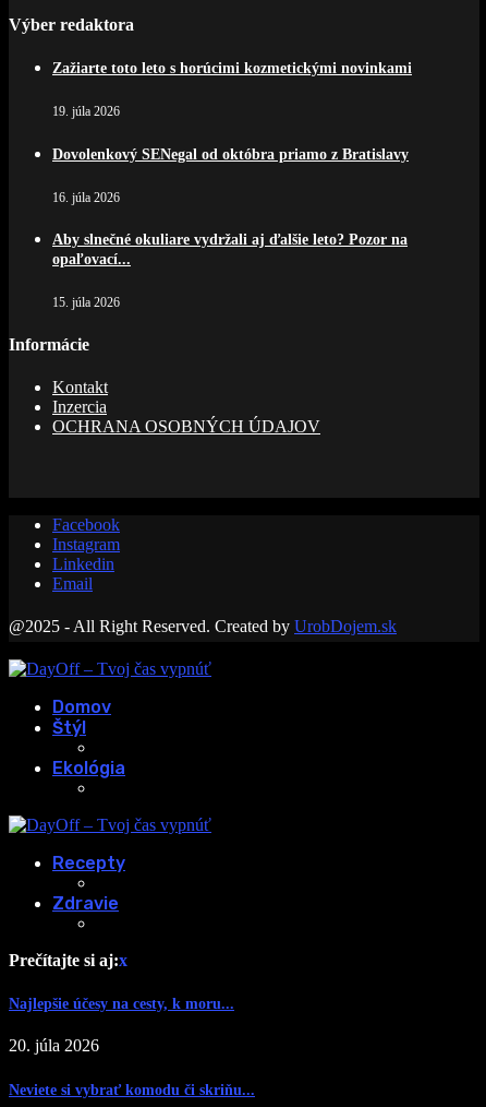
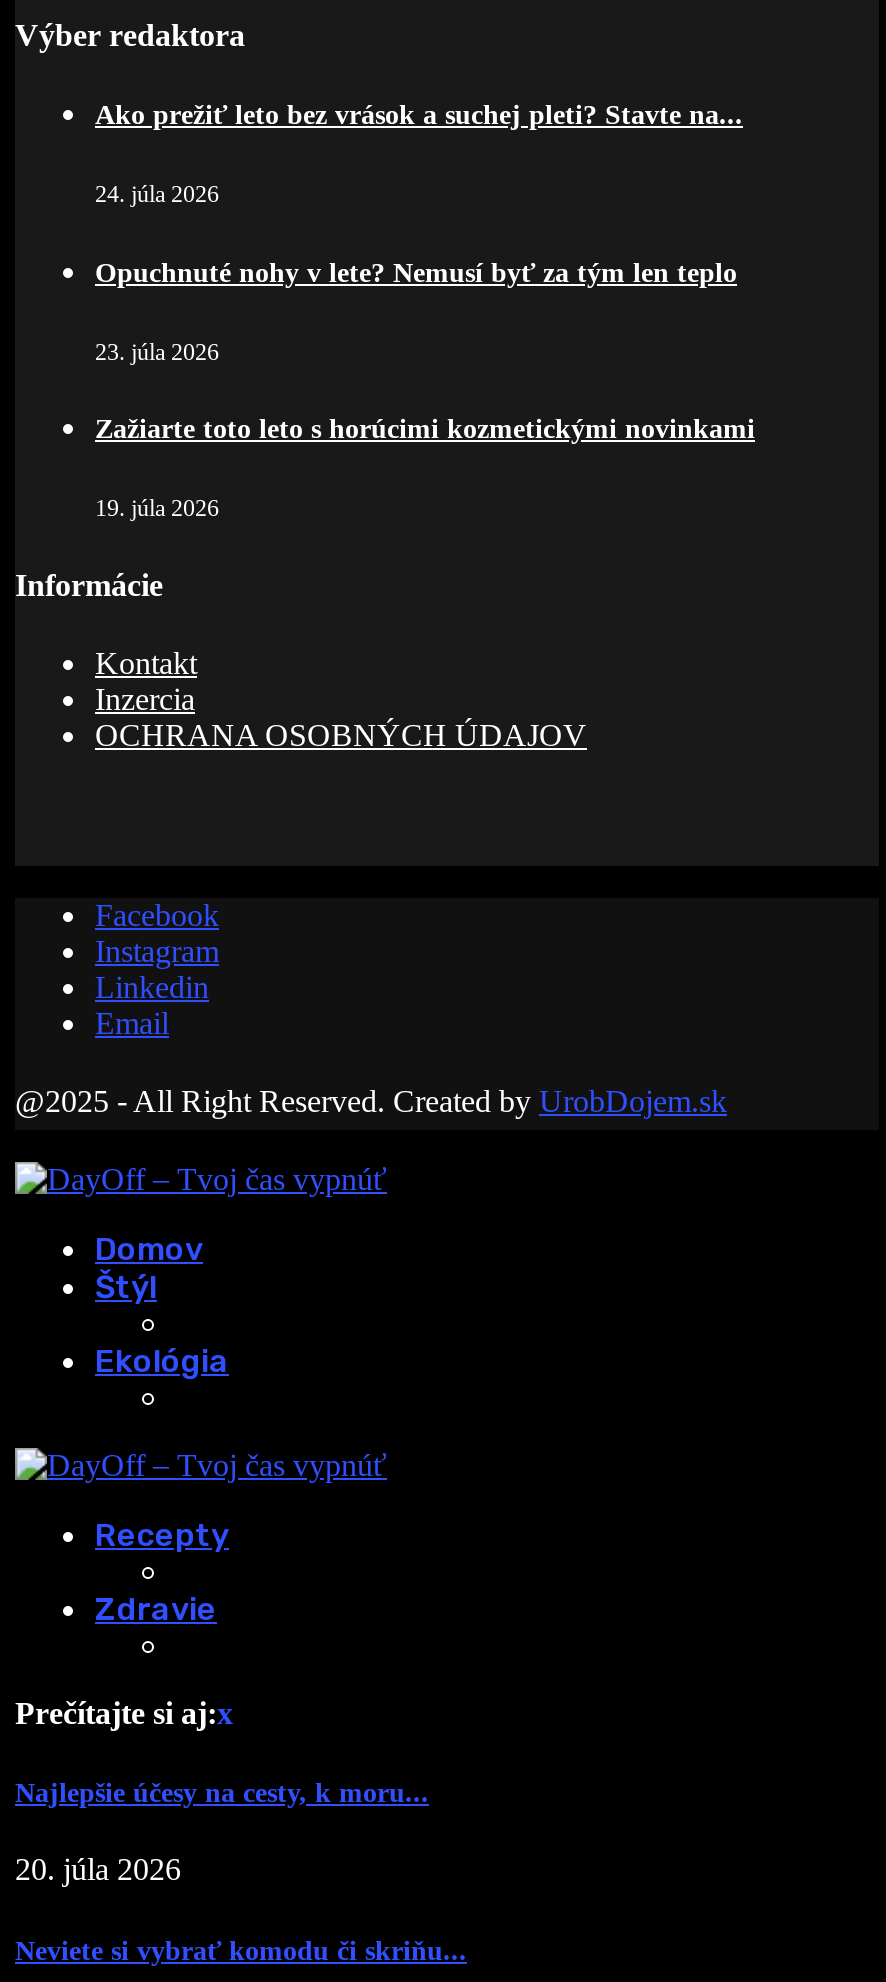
+ Ako prežiť leto bez vrások a suchej pleti? Stavte na...
+ 24. júla 2026
+ Opuchnuté nohy v lete? Nemusí byť za tým len teplo
+ 23. júla 2026

moved down: Zažiarte toto leto s horúcimi kozmetickými novinkami | 19. júla 2026

- Dovolenkový SENegal od októbra priamo z Bratislavy
- 16. júla 2026
- Aby slnečné okuliare vydržali aj ďalšie leto? Pozor na
- opaľovací...
- 15. júla 2026
